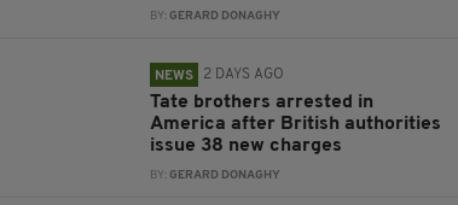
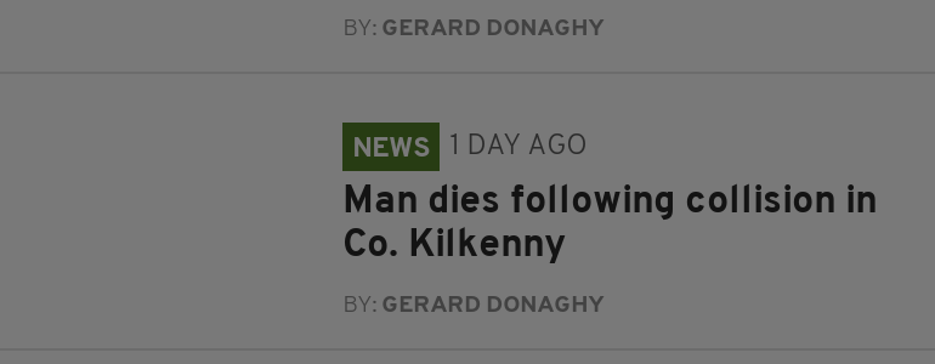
- NEWS 2 DAYS AGO
+ NEWS 1 DAY AGO

- Tate brothers arrested in
- America after British authorities
- issue 38 new charges
+ Man dies following collision in
+ Co. Kilkenny
